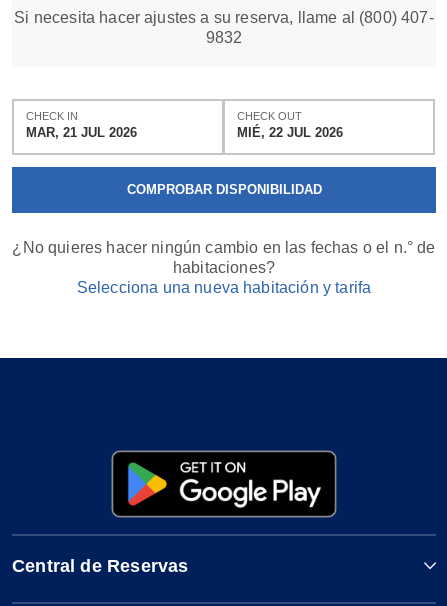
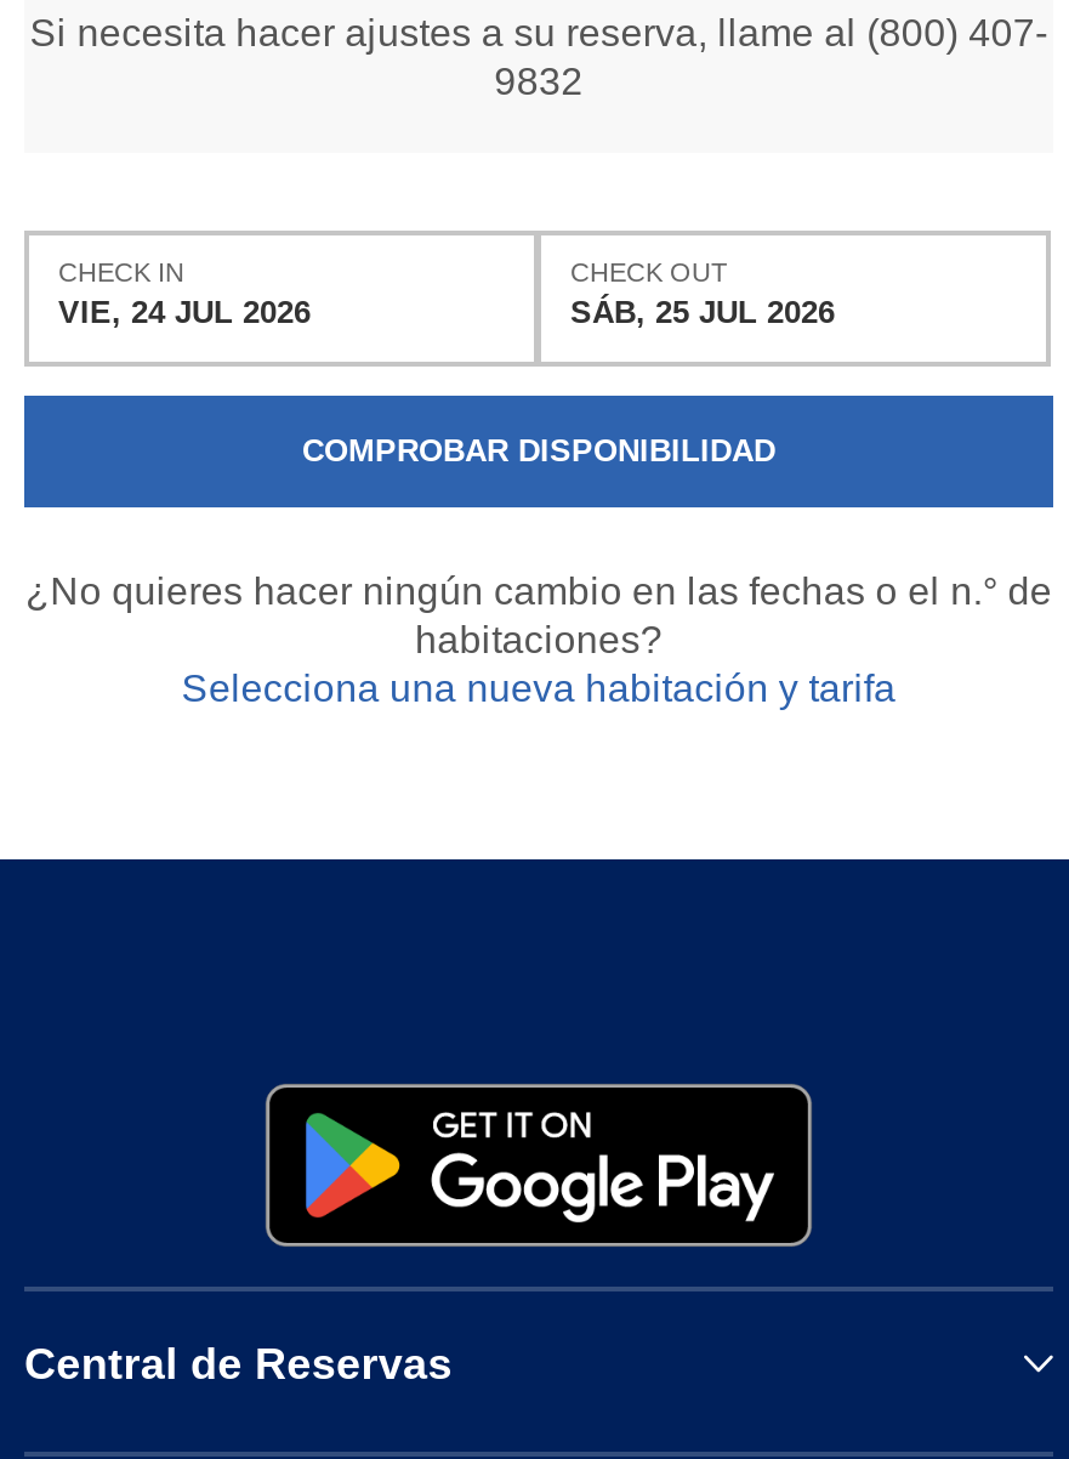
- MAR, 21 JUL 2026
+ VIE, 24 JUL 2026

- MIÉ, 22 JUL 2026
+ SÁB, 25 JUL 2026
